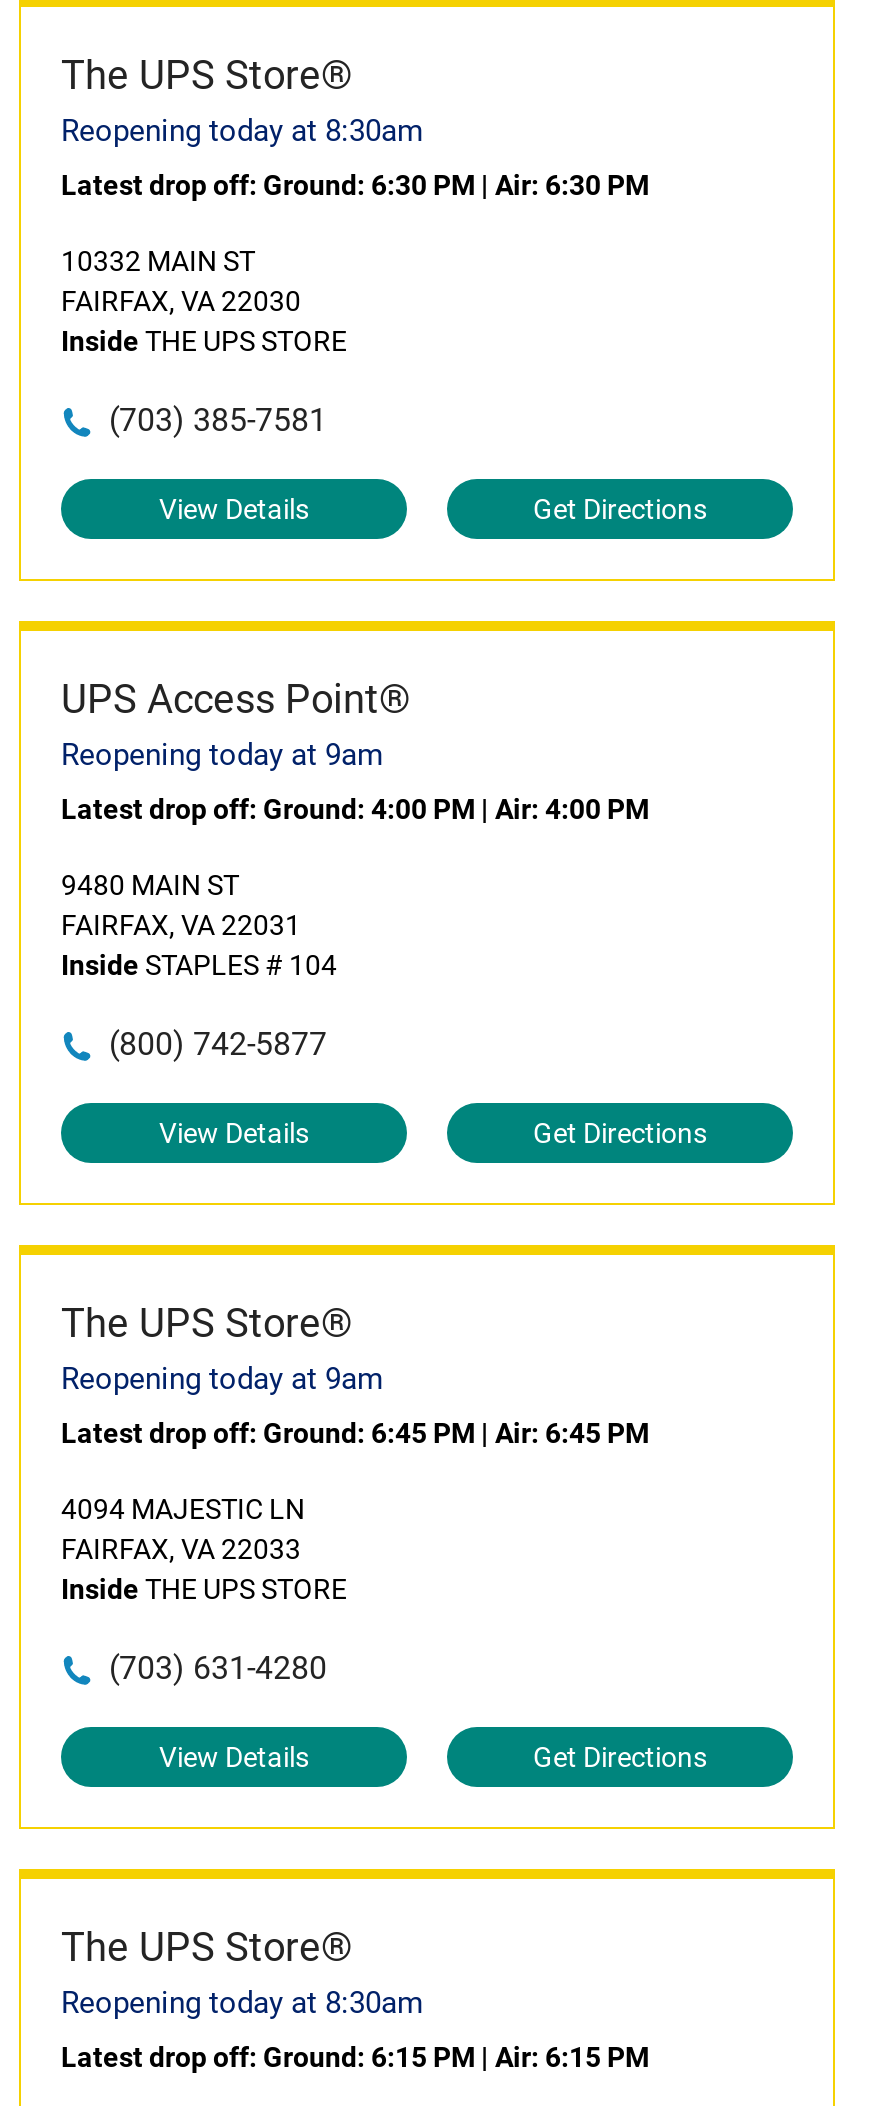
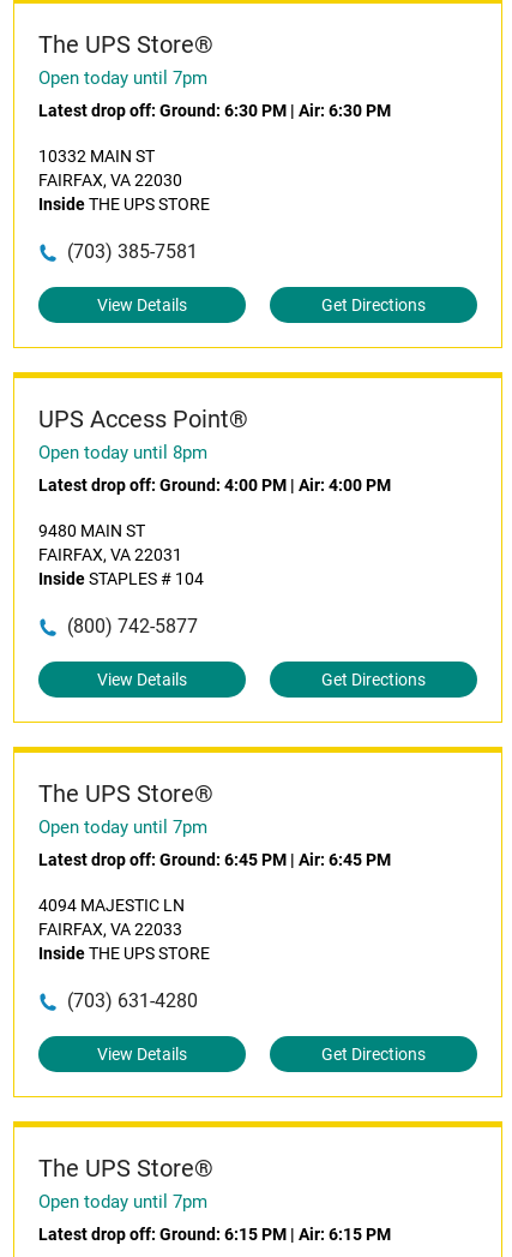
- Reopening today at 8:30am
+ Open today until 7pm

- Reopening today at 9am
+ Open today until 8pm

- Reopening today at 9am
+ Open today until 7pm

- Reopening today at 8:30am
+ Open today until 7pm
